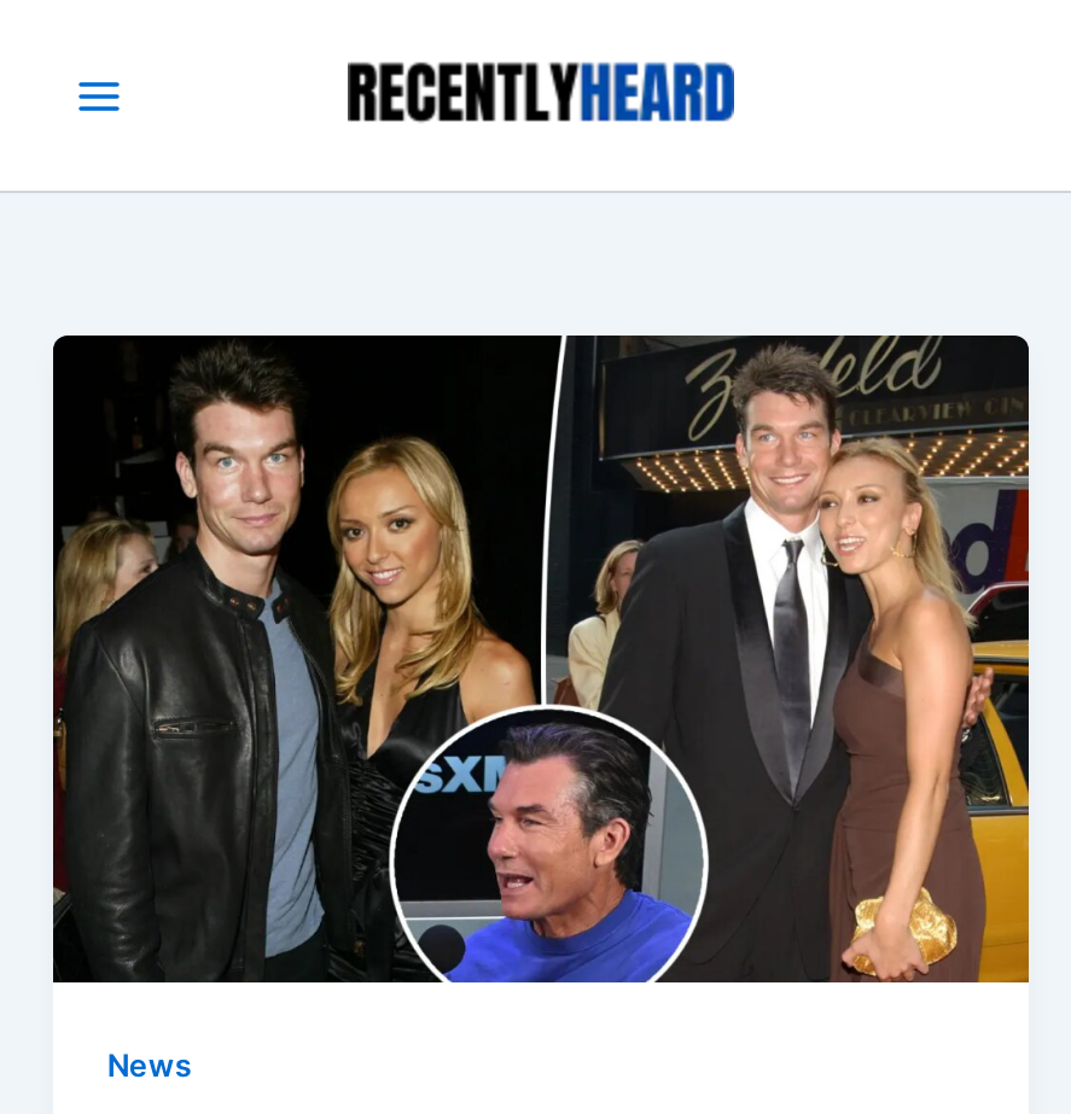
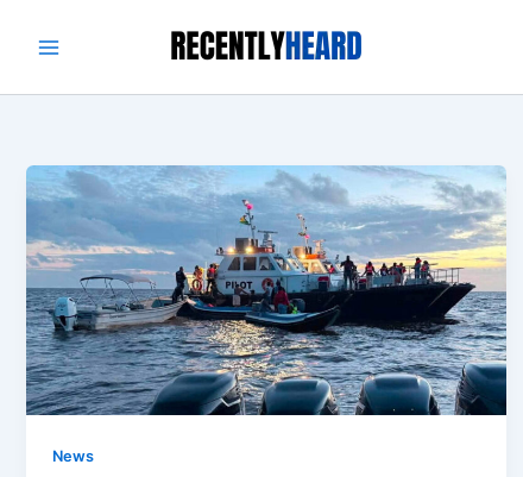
- [image]
+ [image]
